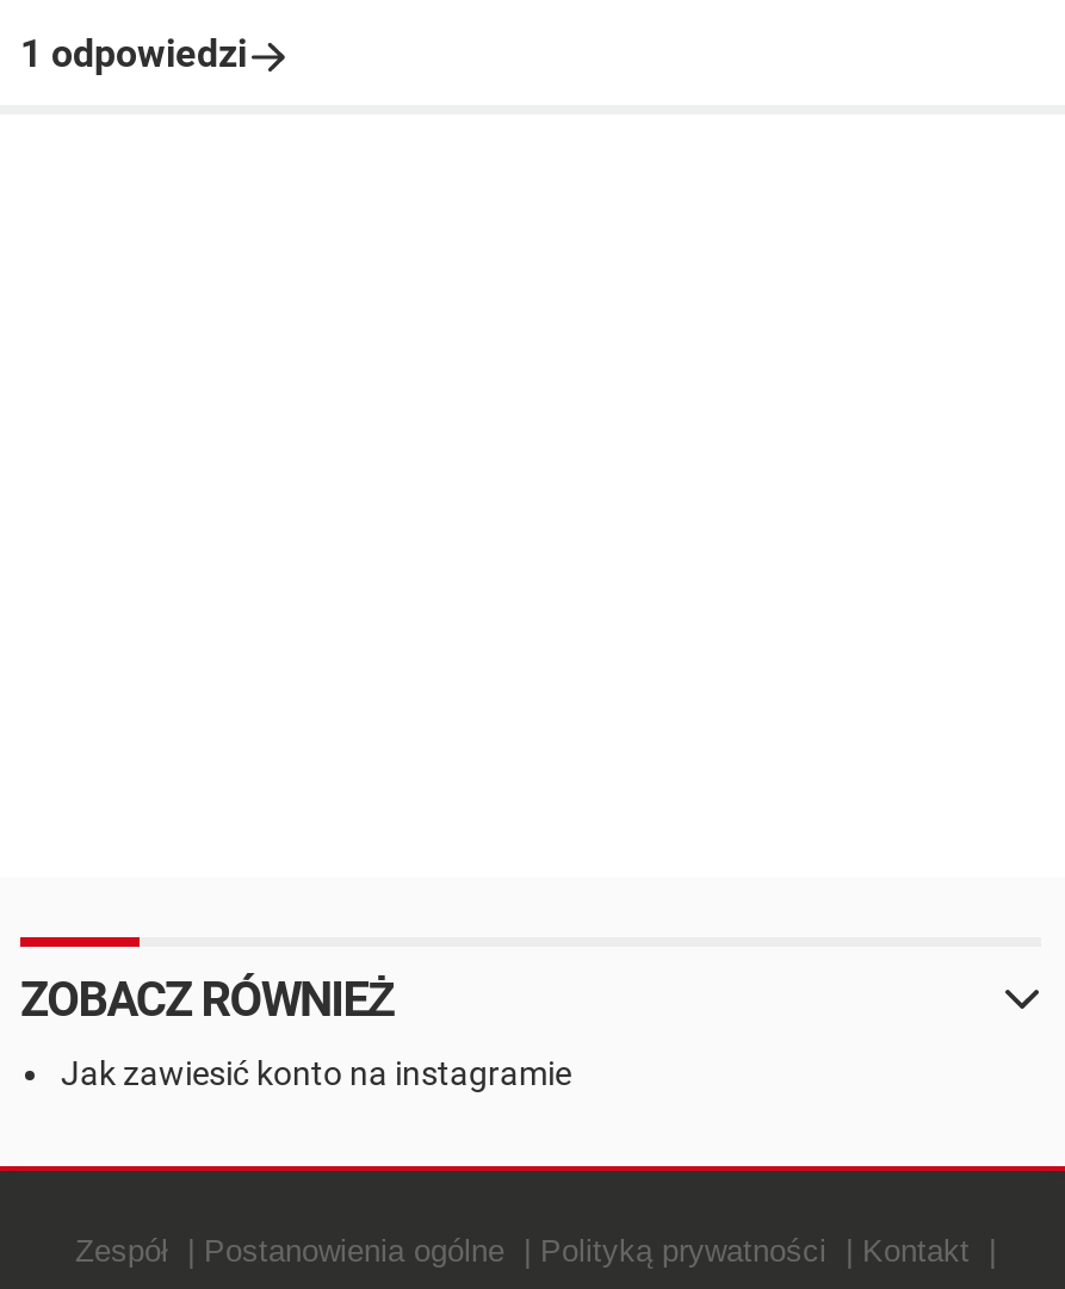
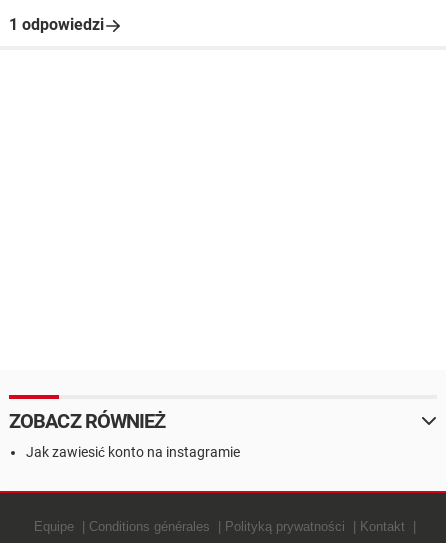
- Zespół
- Postanowienia ogólne
+ Equipe
+ Conditions générales
